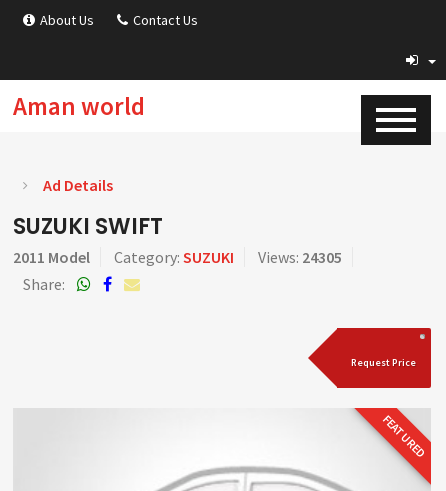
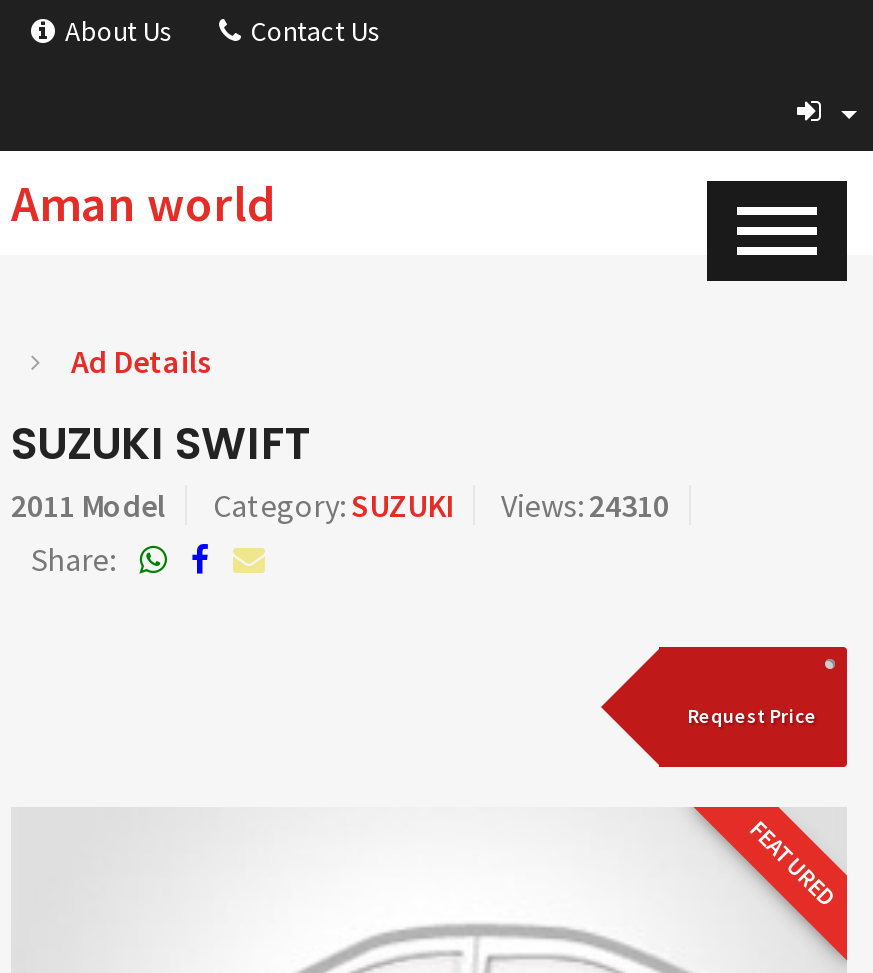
- 2011 Model Category: SUZUKI Views: 24305
+ 2011 Model Category: SUZUKI Views: 24310
